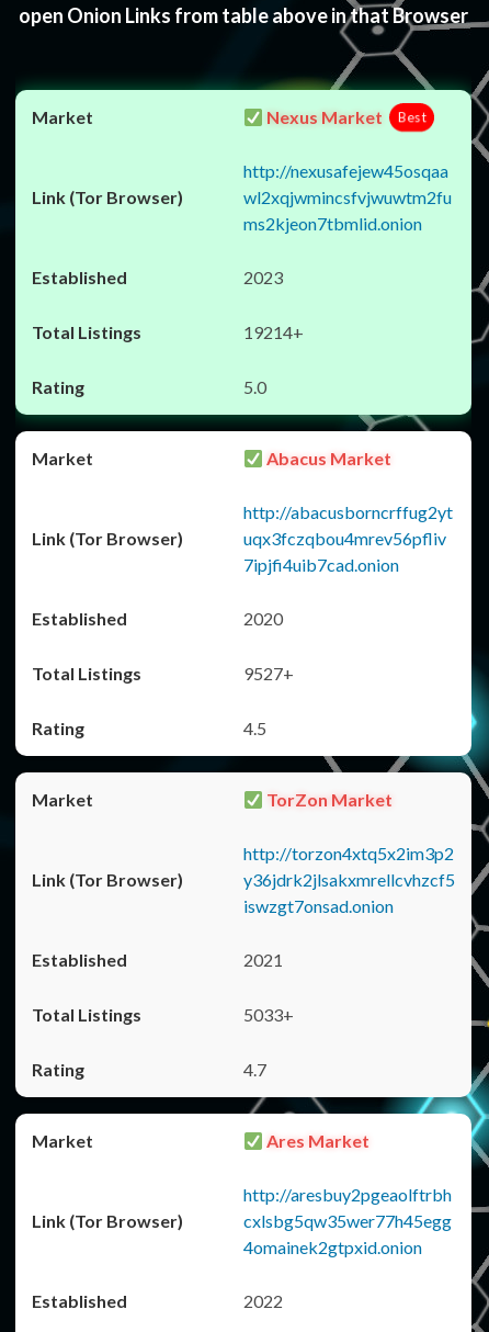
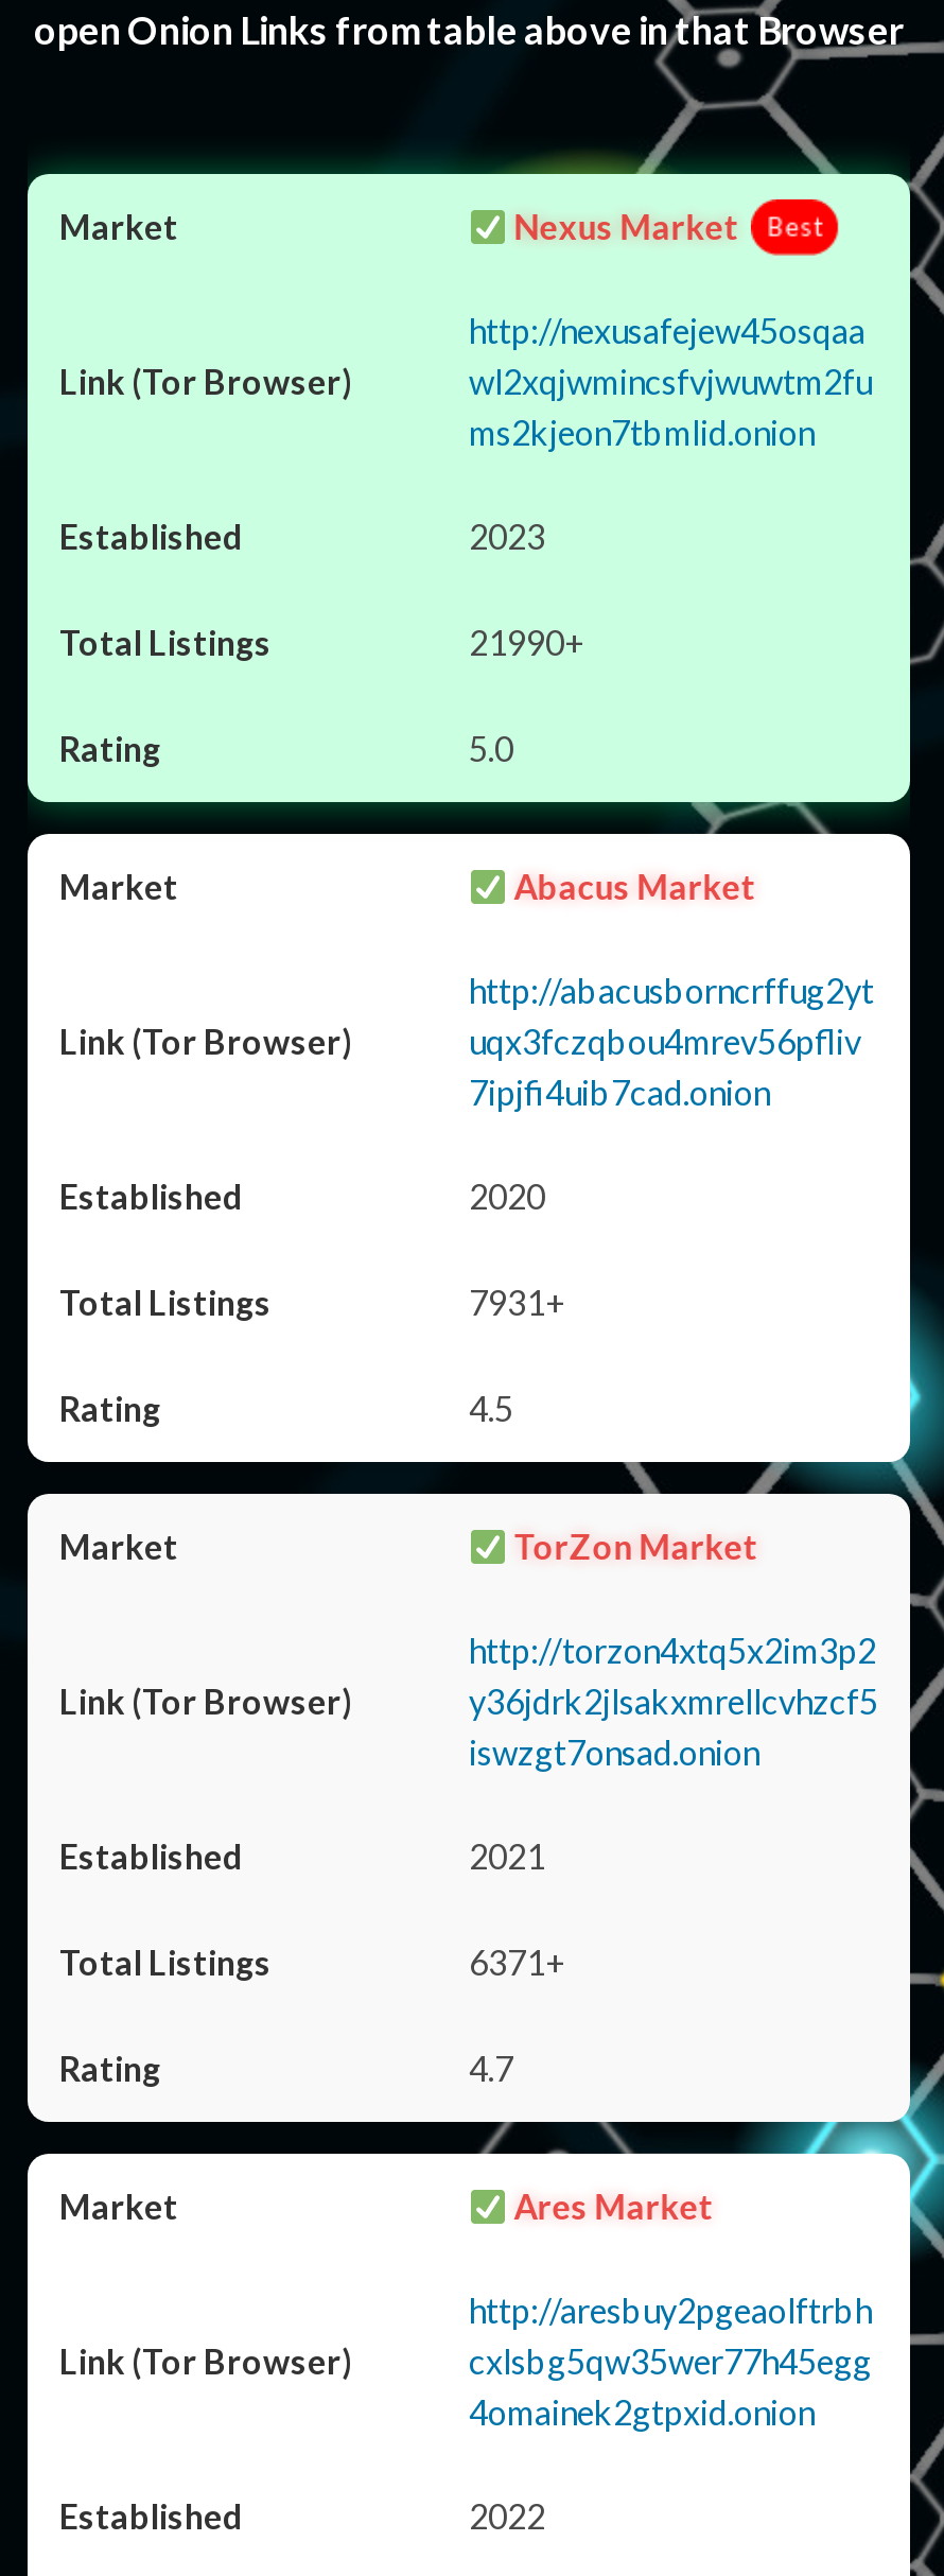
- 19214+
+ 21990+

- 9527+
+ 7931+

- 5033+
+ 6371+
